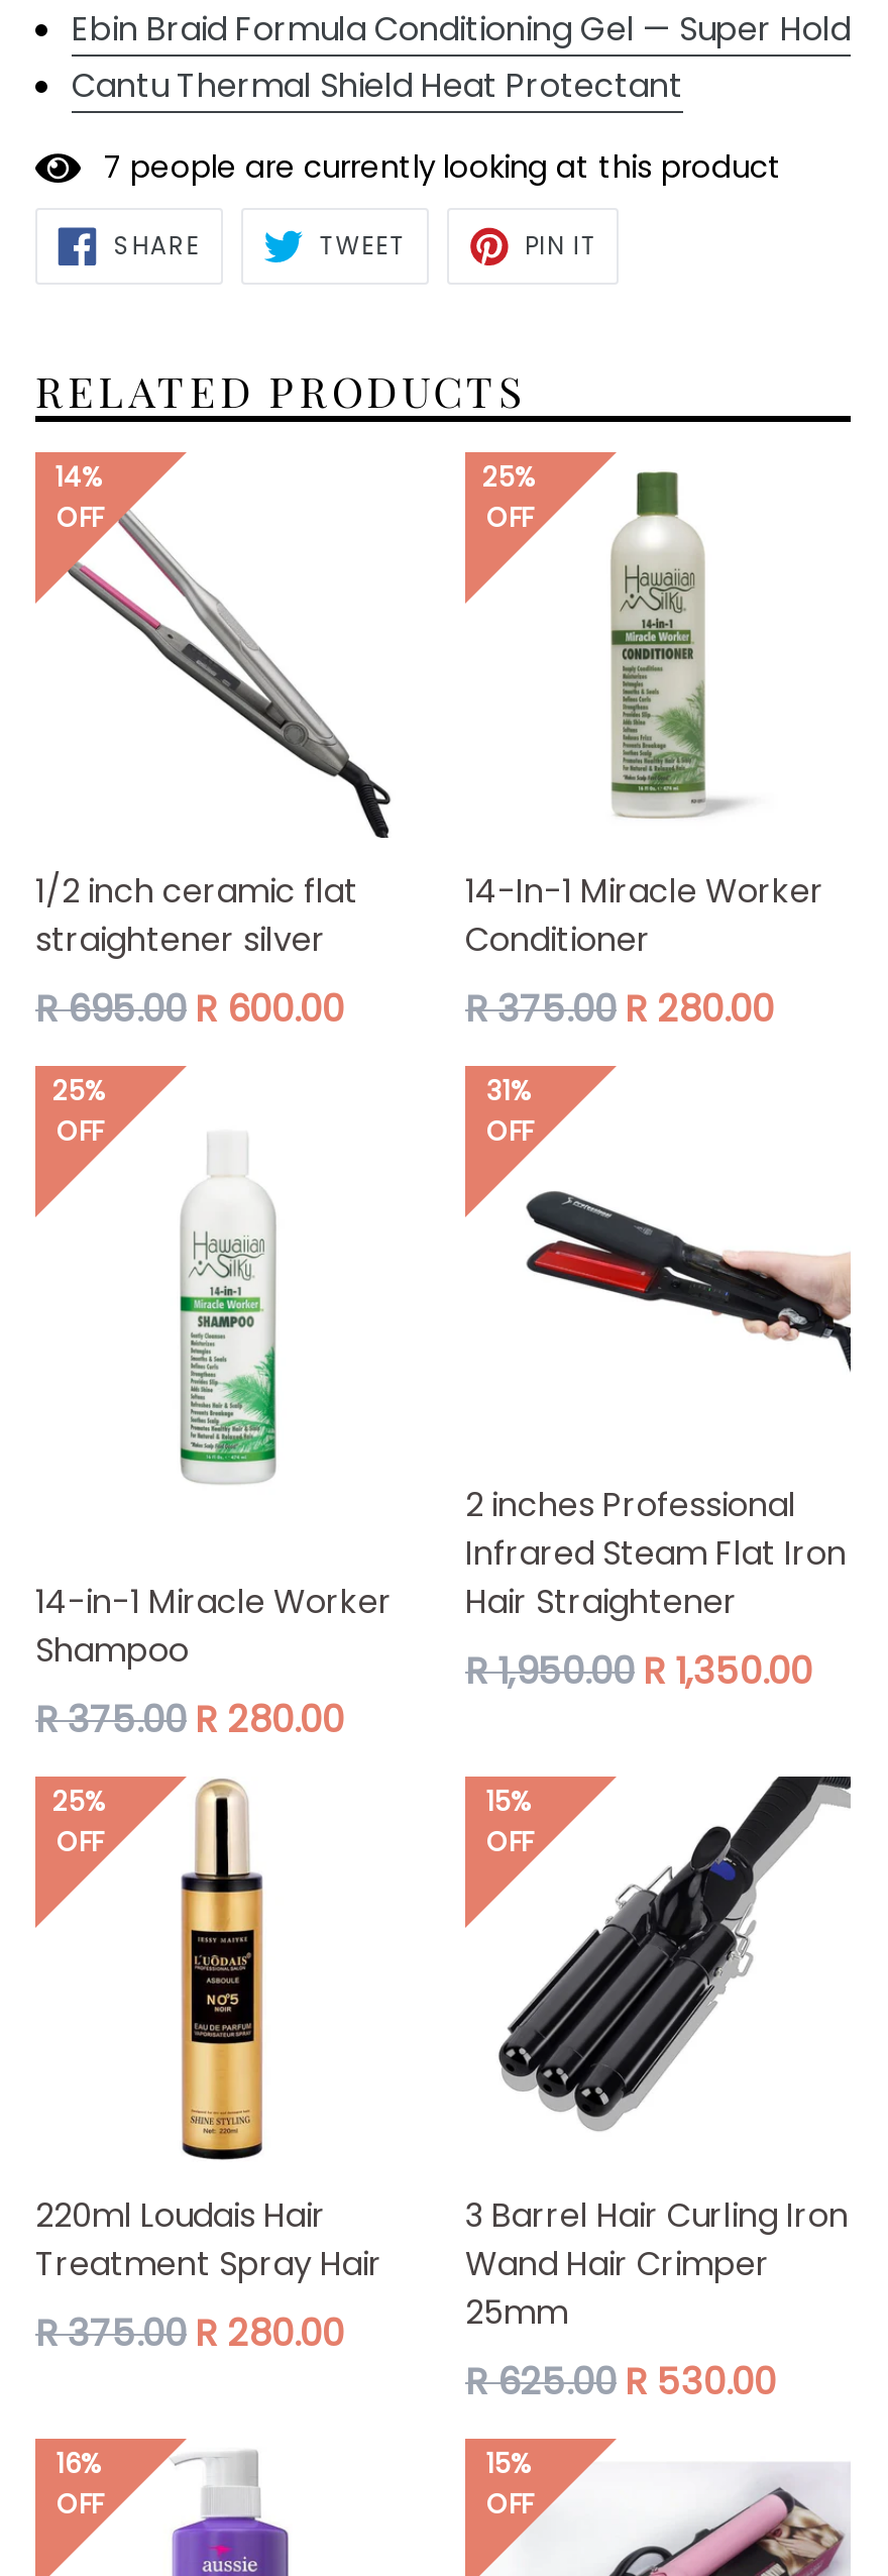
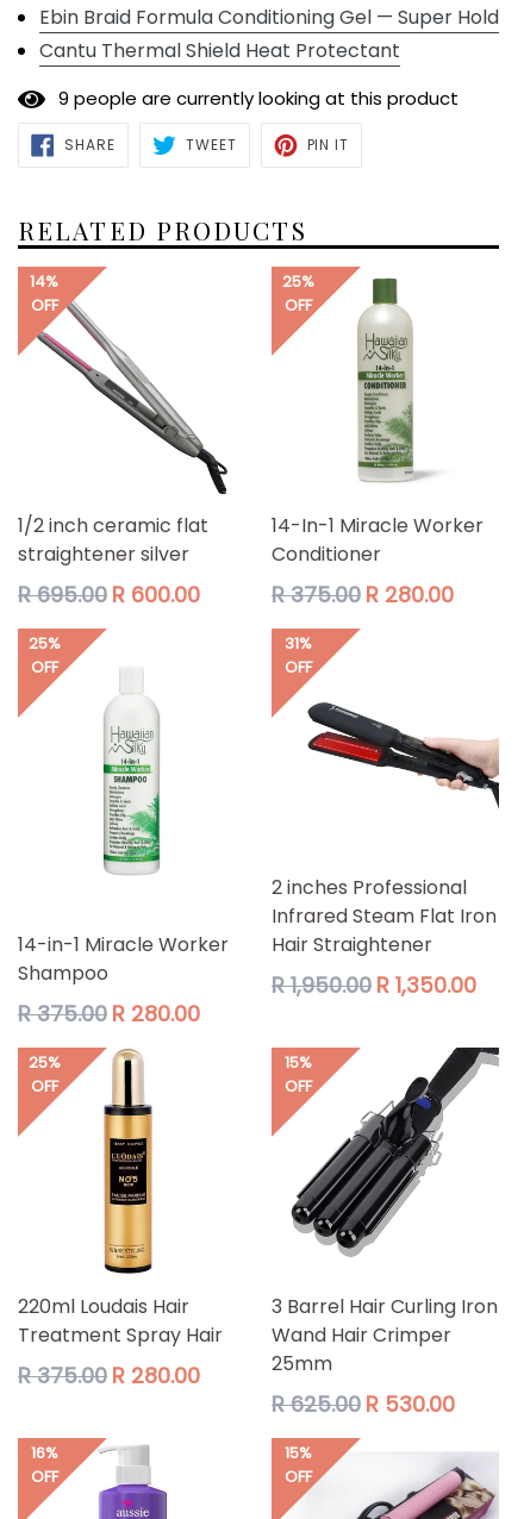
- 7 people are currently looking at this product
+ 9 people are currently looking at this product
